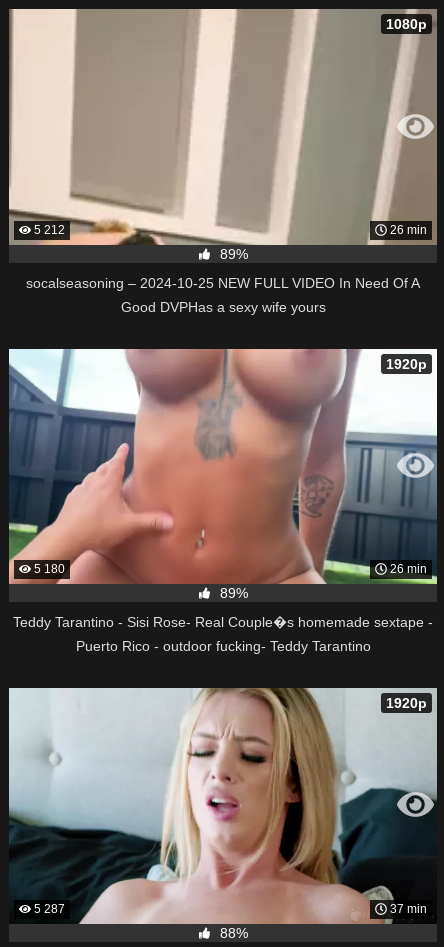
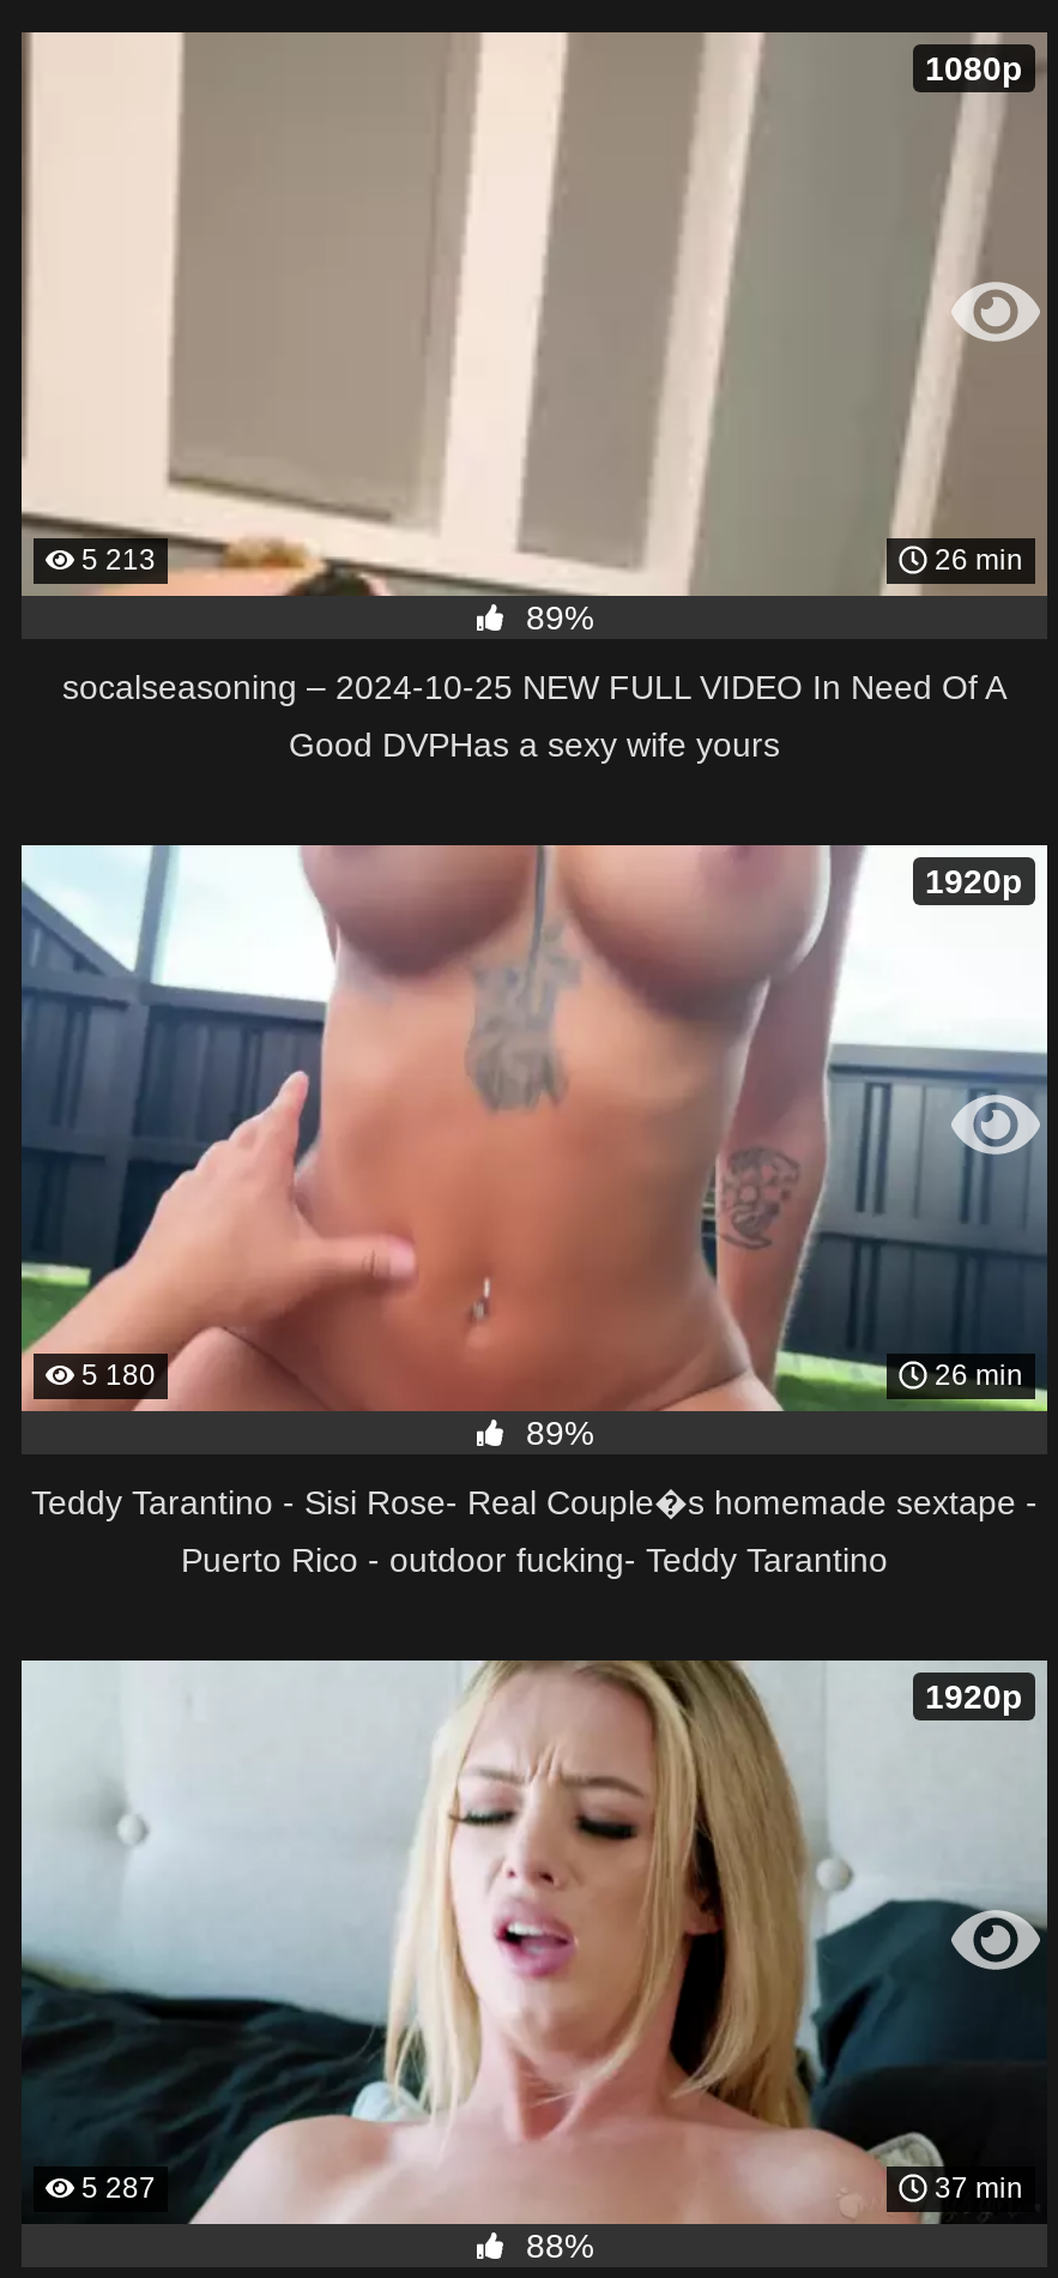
- 5 212
+ 5 213
